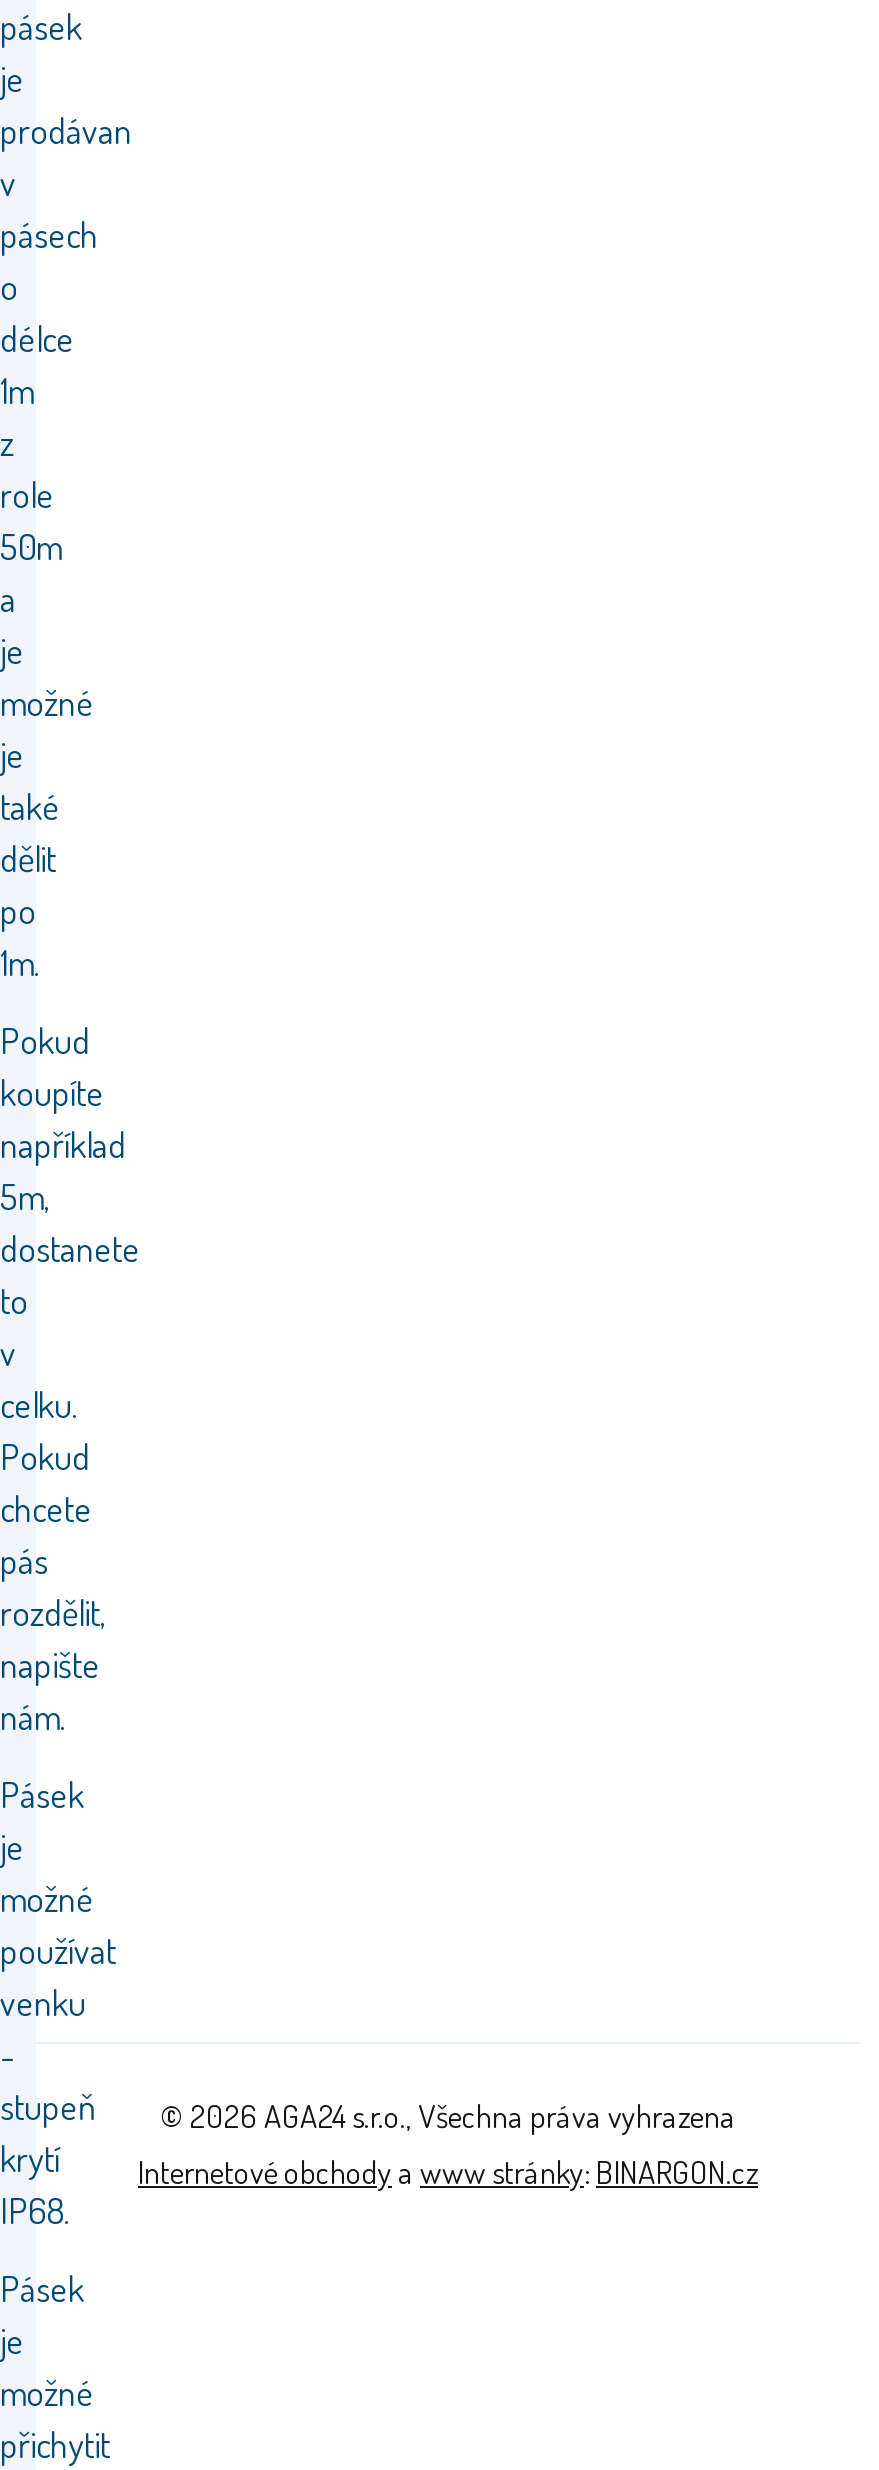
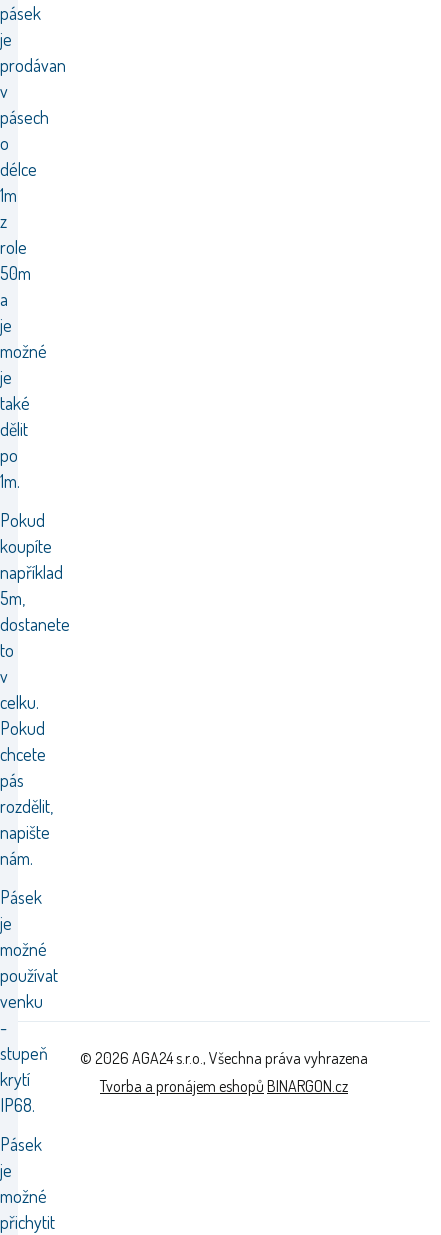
- Internetové obchody a www stránky: BINARGON.cz
+ Tvorba a pronájem eshopů BINARGON.cz
